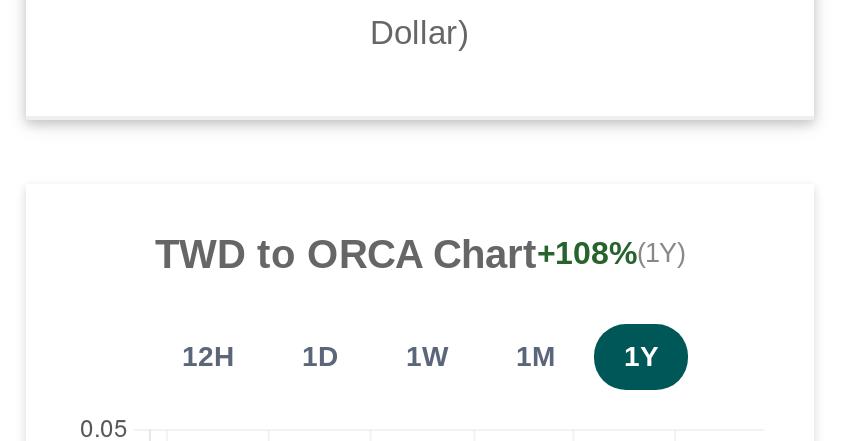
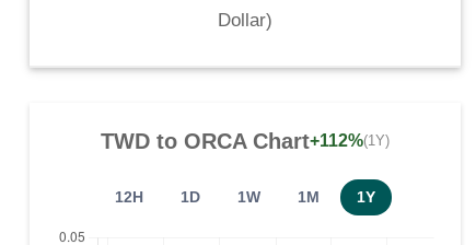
- TWD to ORCA Chart+108%(1Y)
+ TWD to ORCA Chart+112%(1Y)
